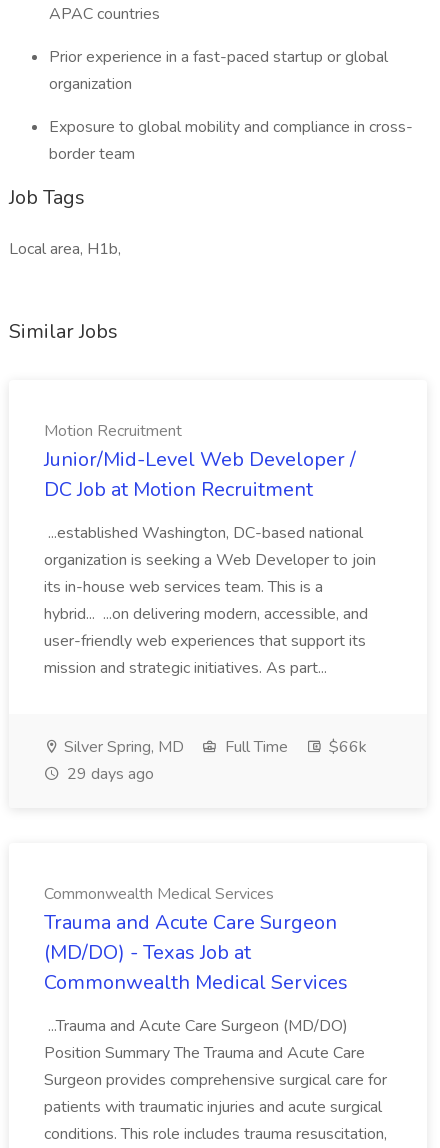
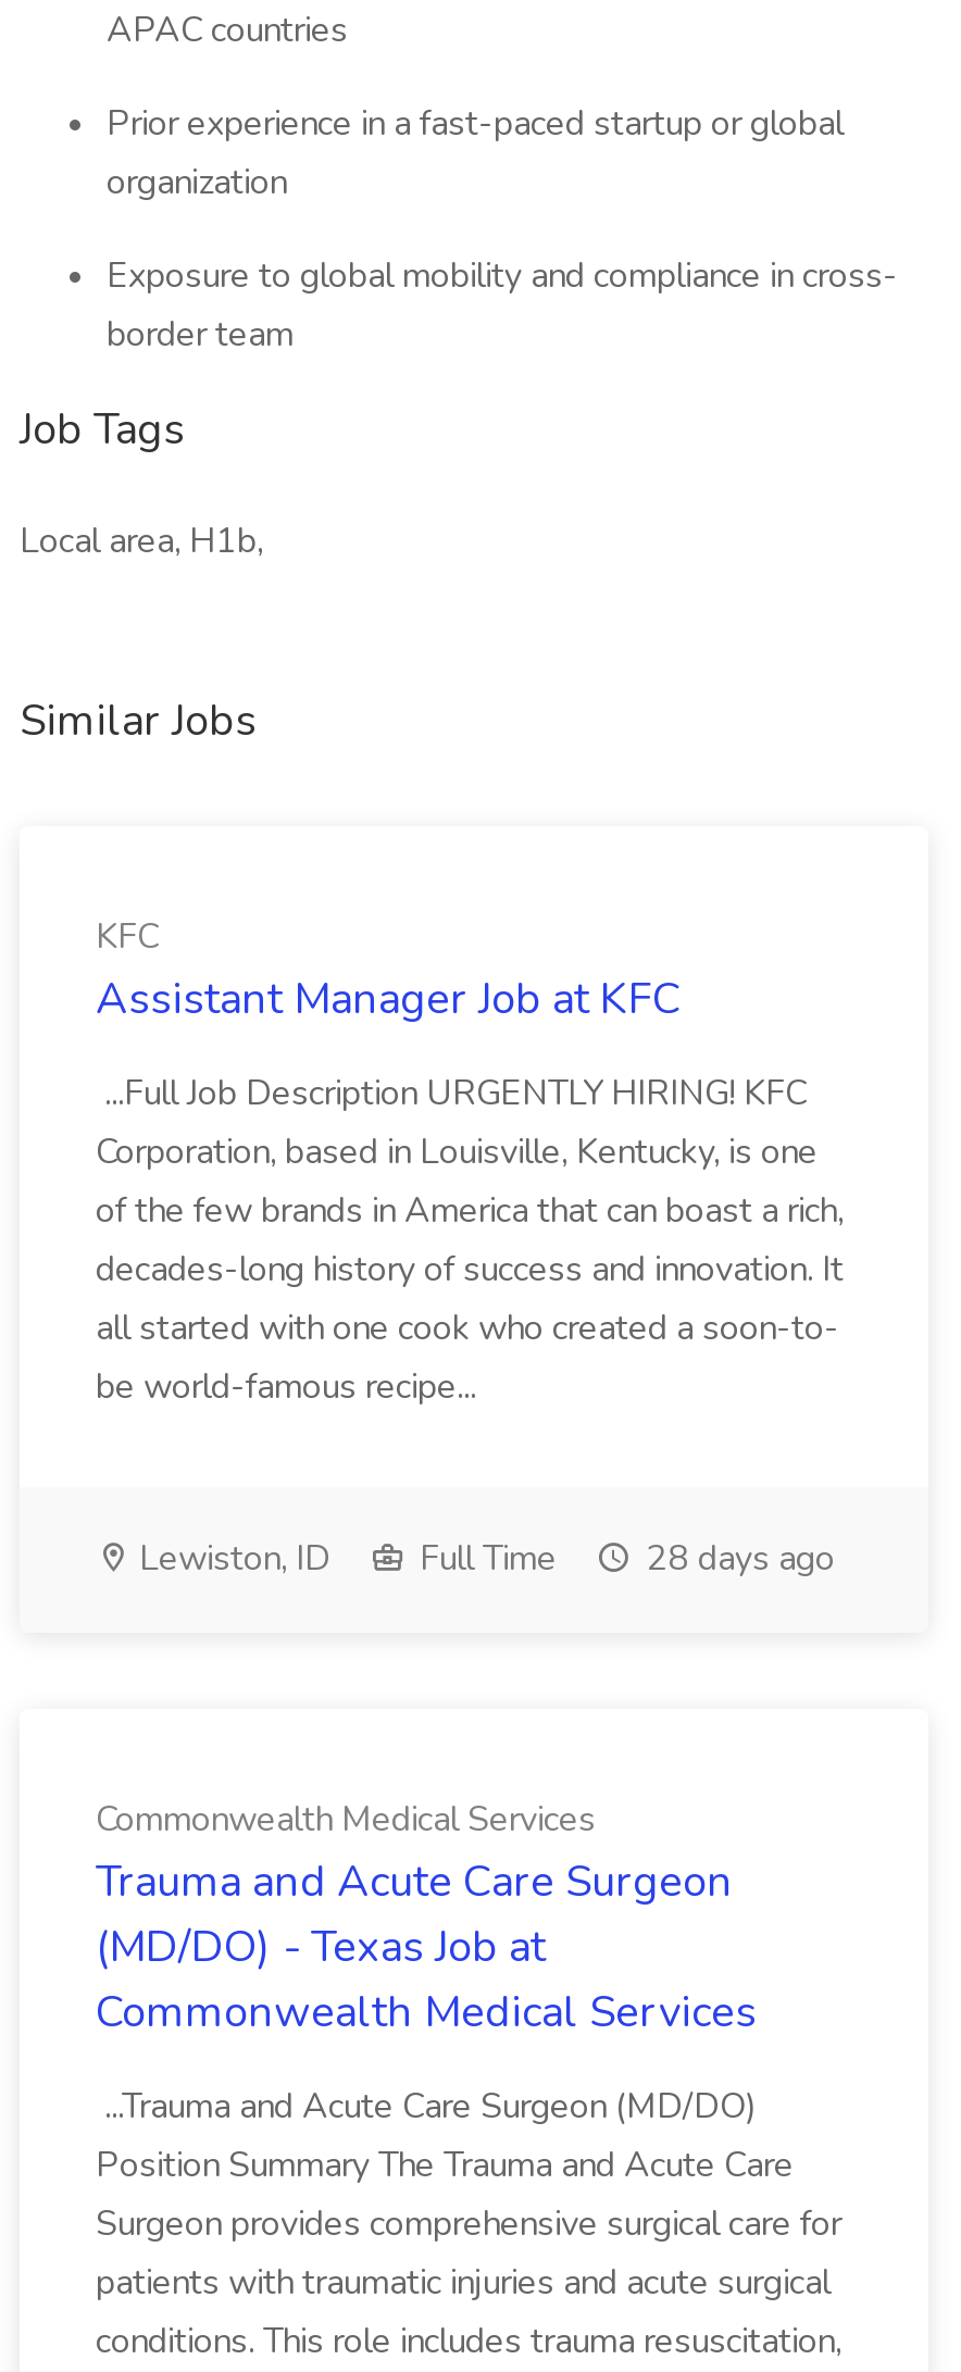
- Motion Recruitment
- Junior/Mid-Level Web Developer /
- DC Job at Motion Recruitment
+ KFC
+ Assistant Manager Job at KFC

- ...established Washington, DC-based national
- organization is seeking a Web Developer to join
- its in-house web services team. This is a
- hybrid... ...on delivering modern, accessible, and
- user-friendly web experiences that support its
- mission and strategic initiatives. As part...
+ ...Full Job Description URGENTLY HIRING! KFC
+ Corporation, based in Louisville, Kentucky, is one
+ of the few brands in America that can boast a rich,
+ decades-long history of success and innovation. It
+ all started with one cook who created a soon-to-
+ be world-famous recipe...

- Silver Spring, MD
+ Lewiston, ID

- $66k
- 29 days ago
+ 28 days ago
